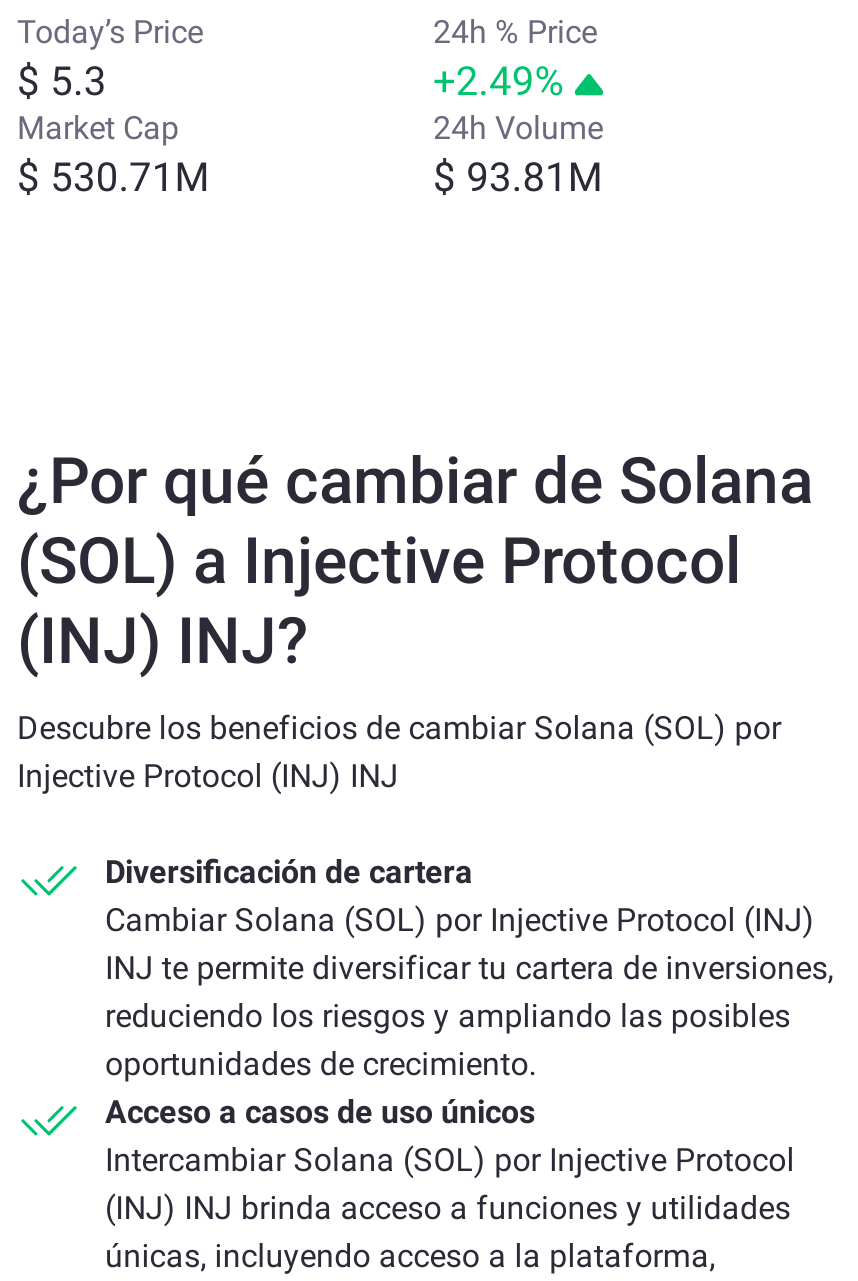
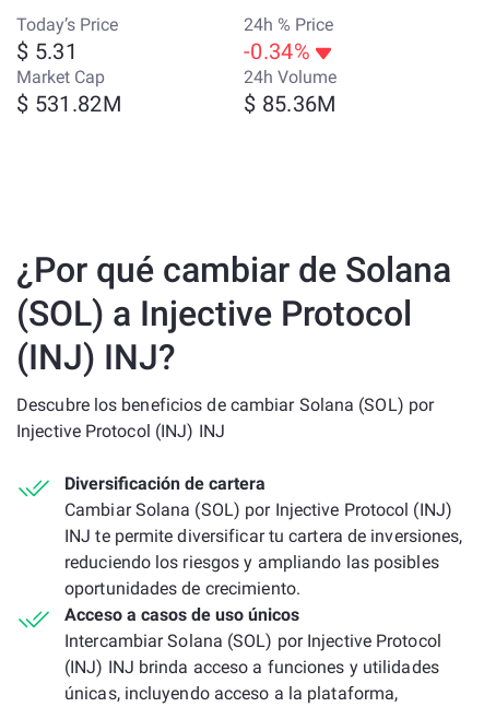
- $ 5.3
+ $ 5.31

- +2.49%
+ -0.34%

- $ 530.71M
+ $ 531.82M

- $ 93.81M
+ $ 85.36M
